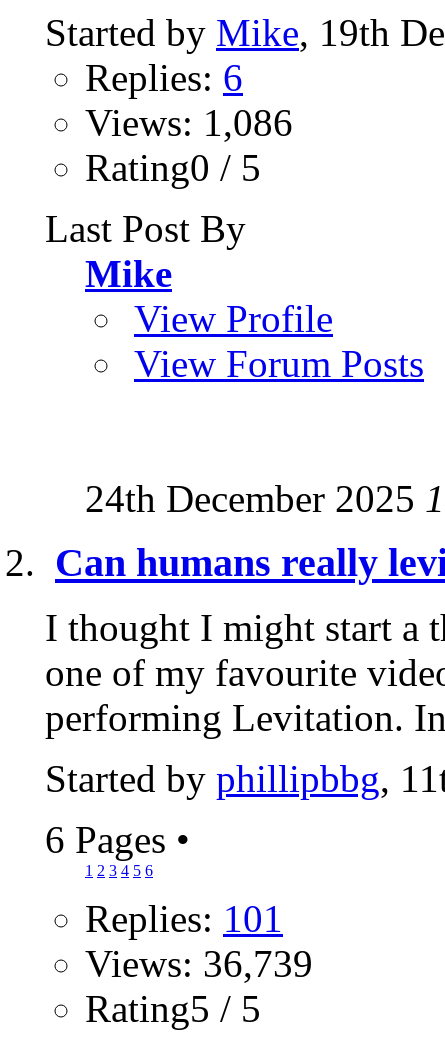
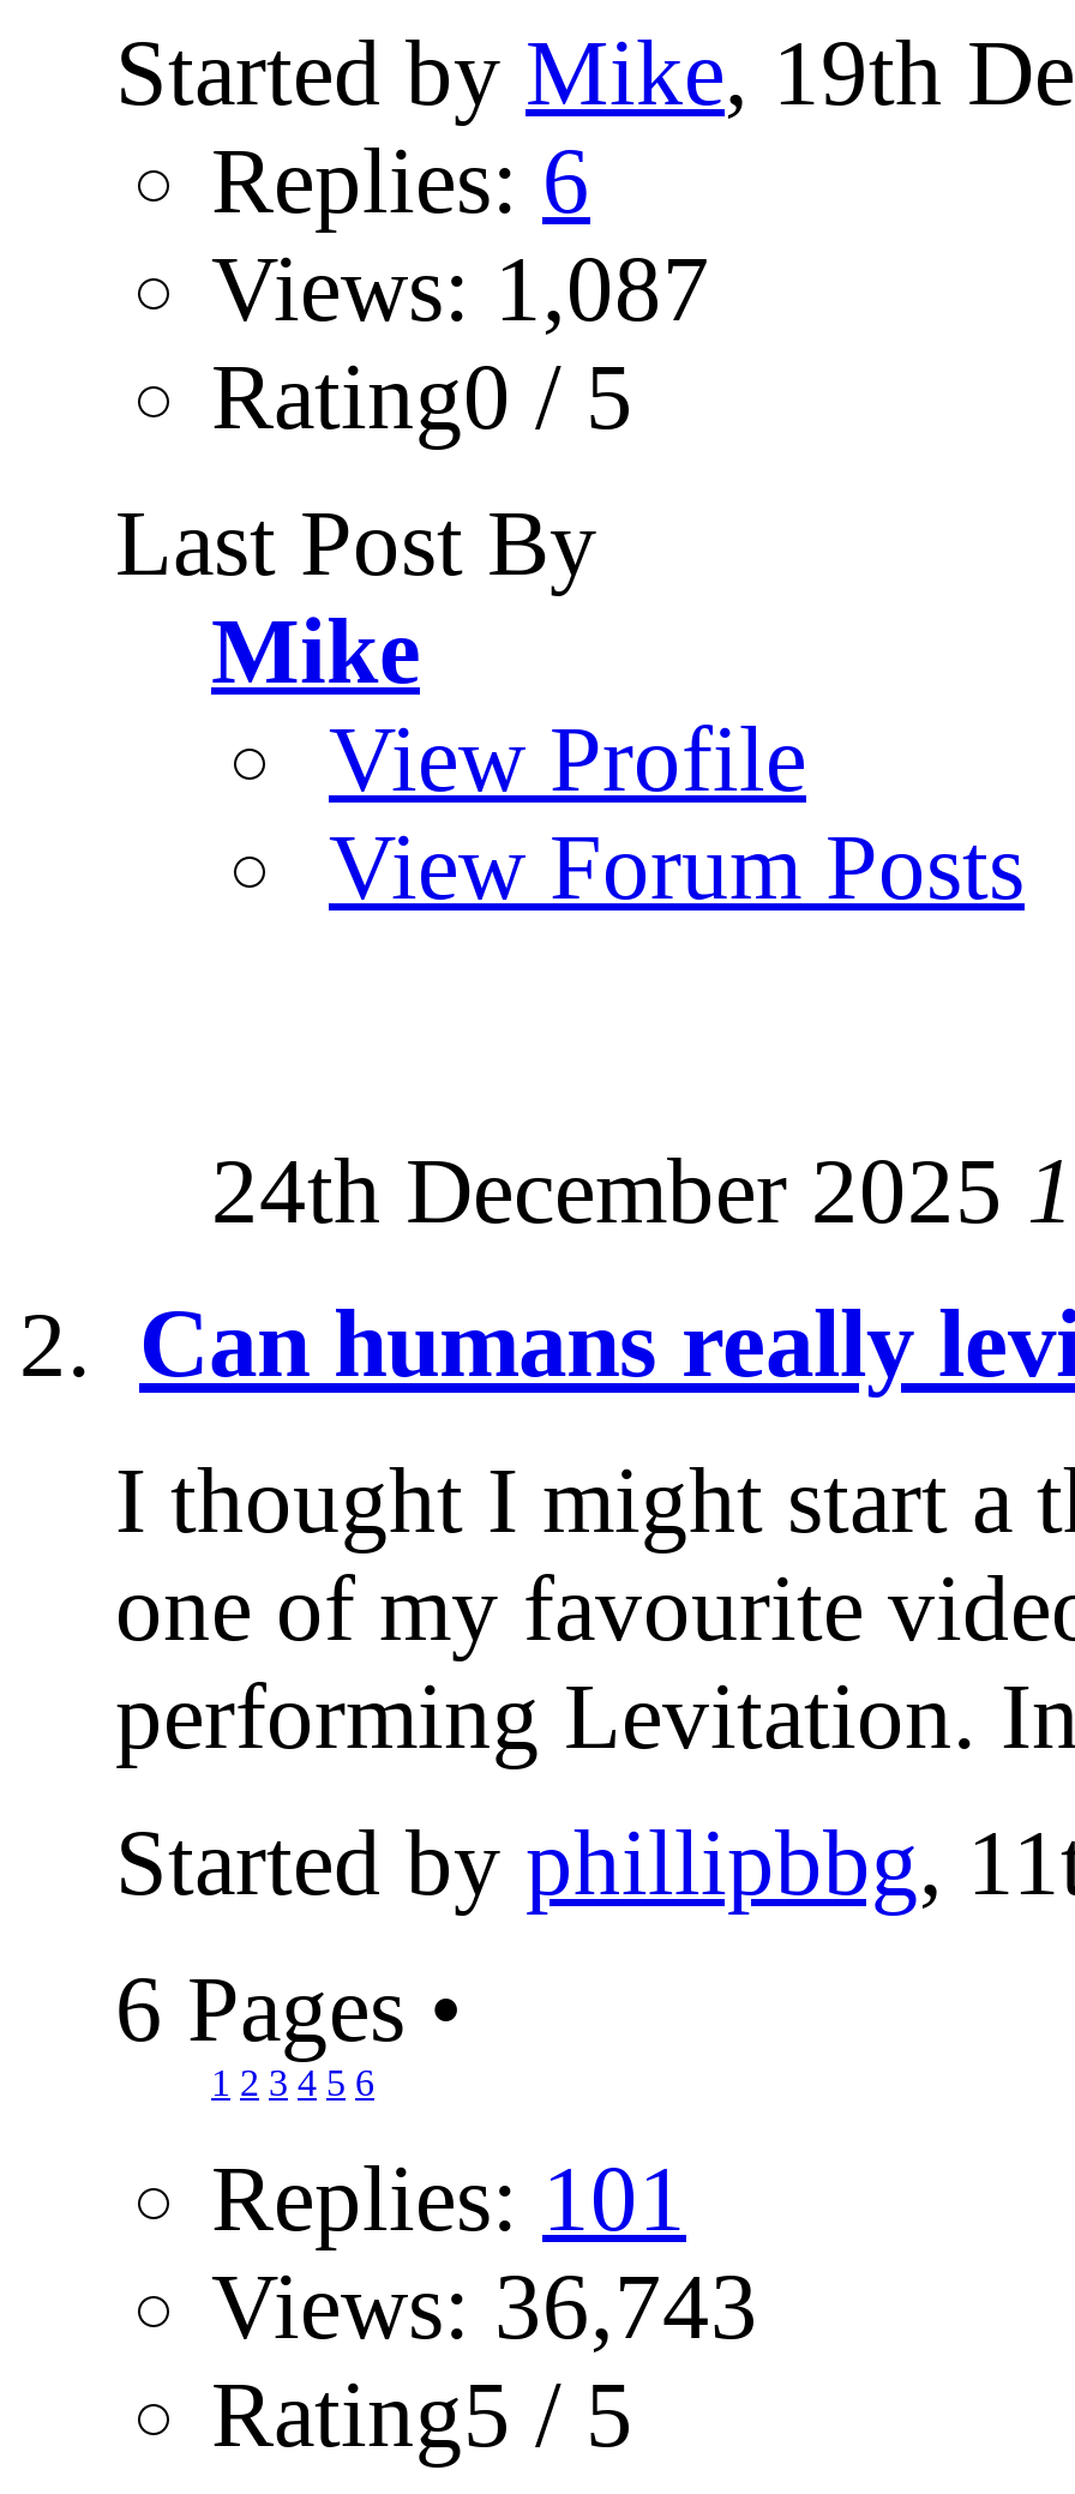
- Views: 1,086
+ Views: 1,087

- Views: 36,739
+ Views: 36,743
